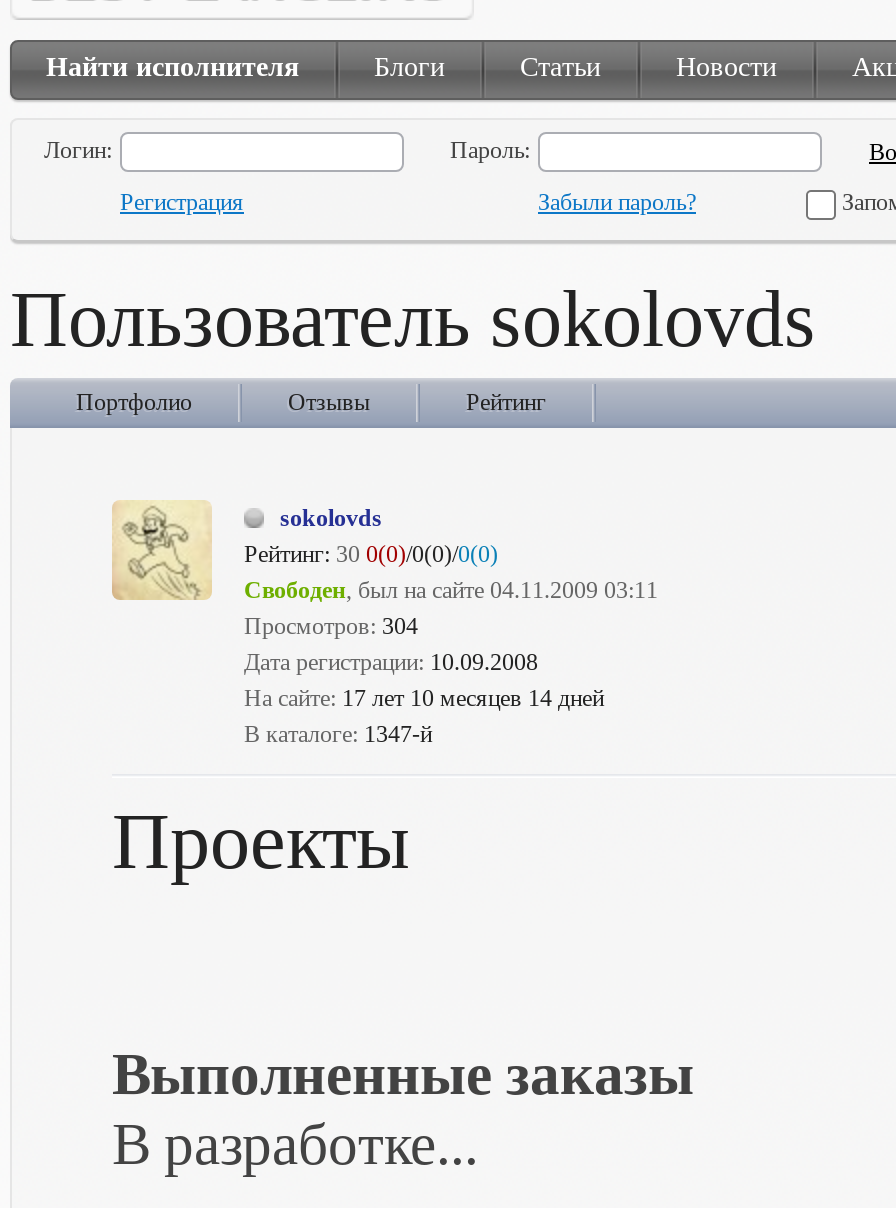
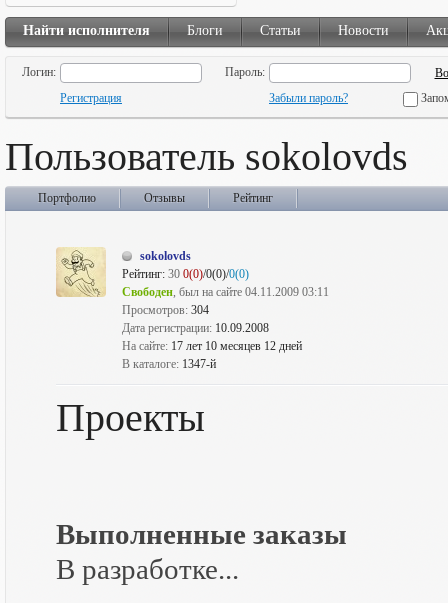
- На сайте: 17 лет 10 месяцев 14 дней
+ На сайте: 17 лет 10 месяцев 12 дней
